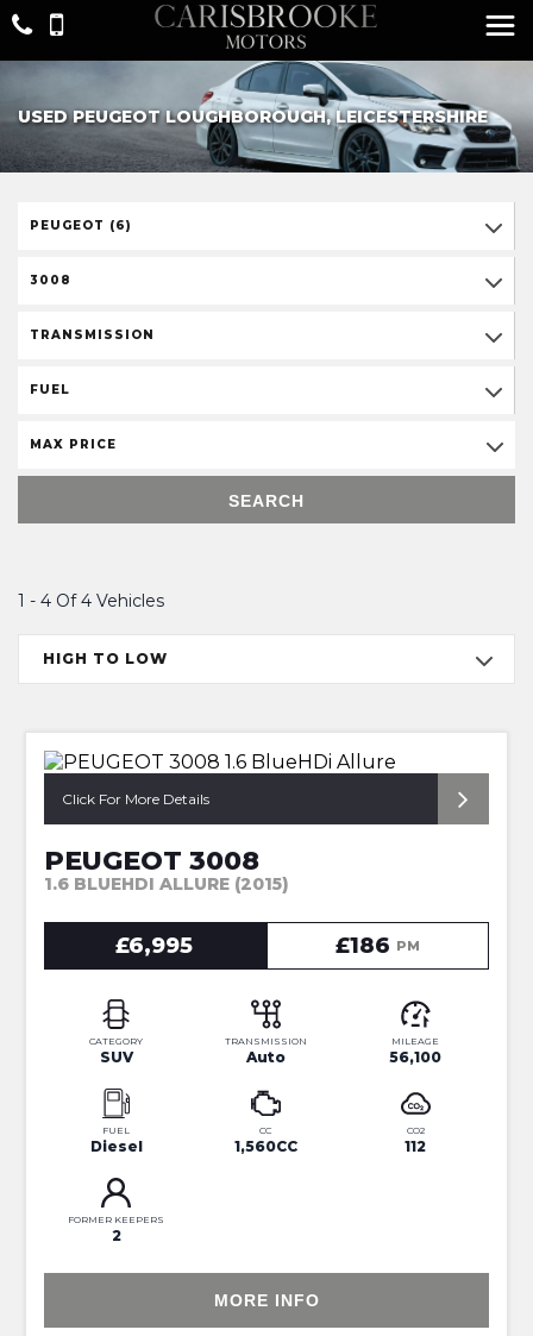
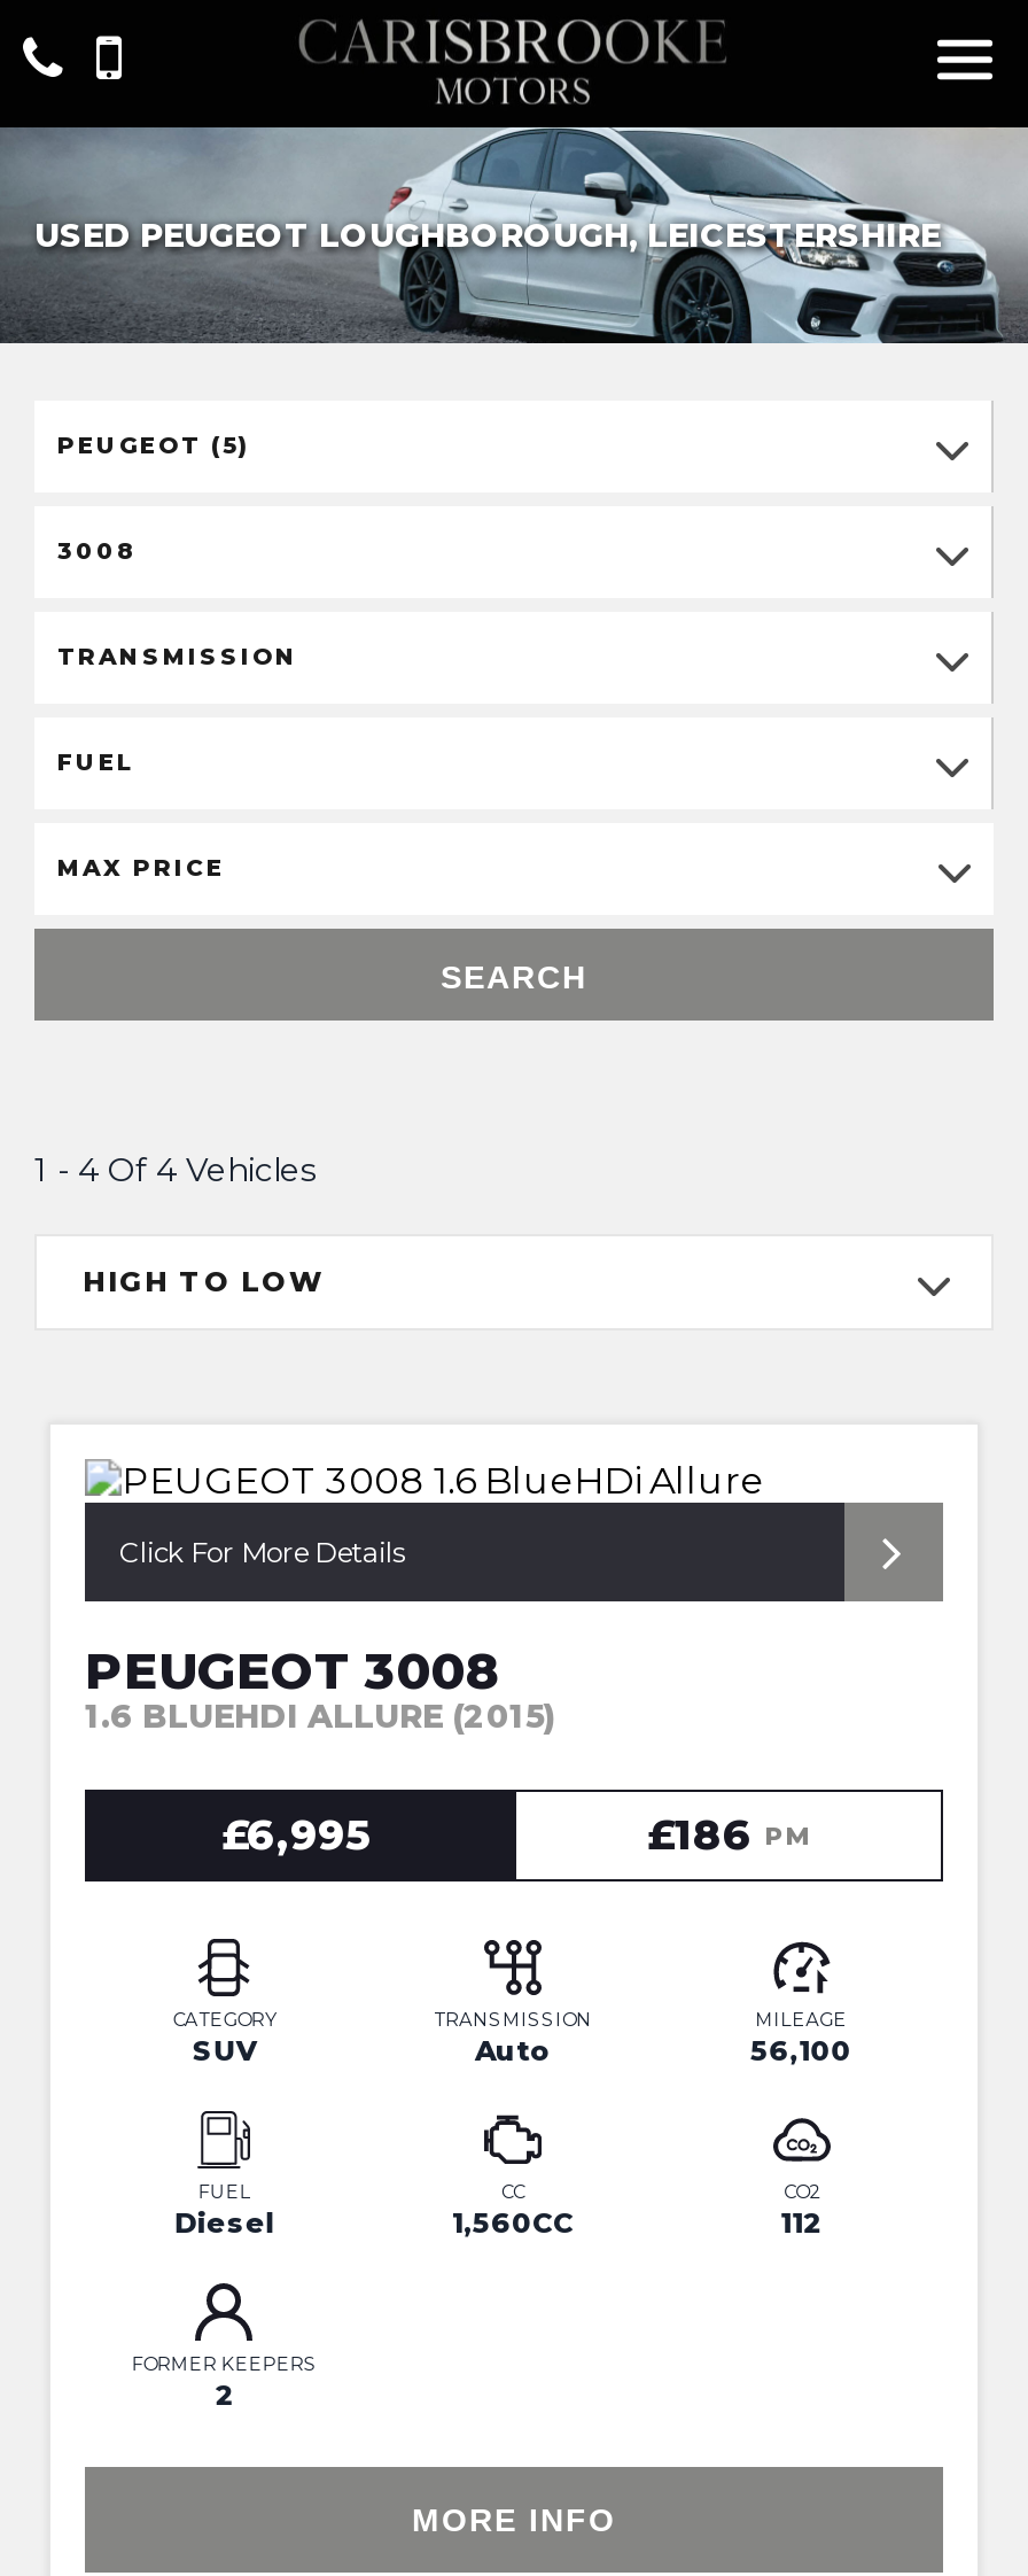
- PEUGEOT (6)
+ PEUGEOT (5)
